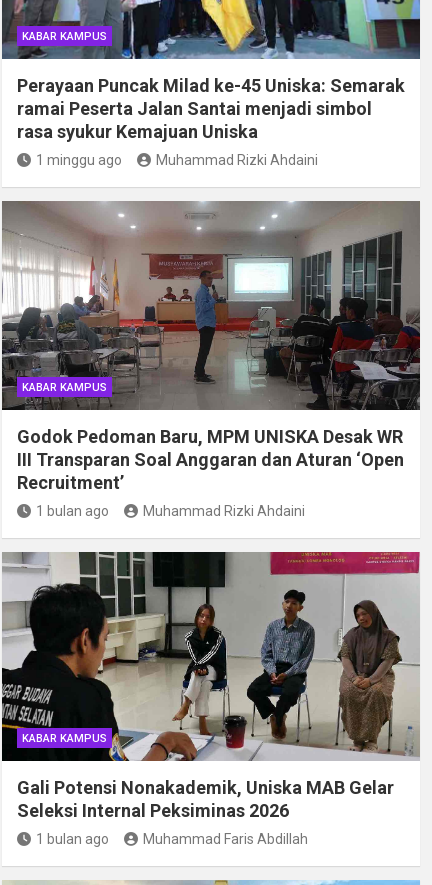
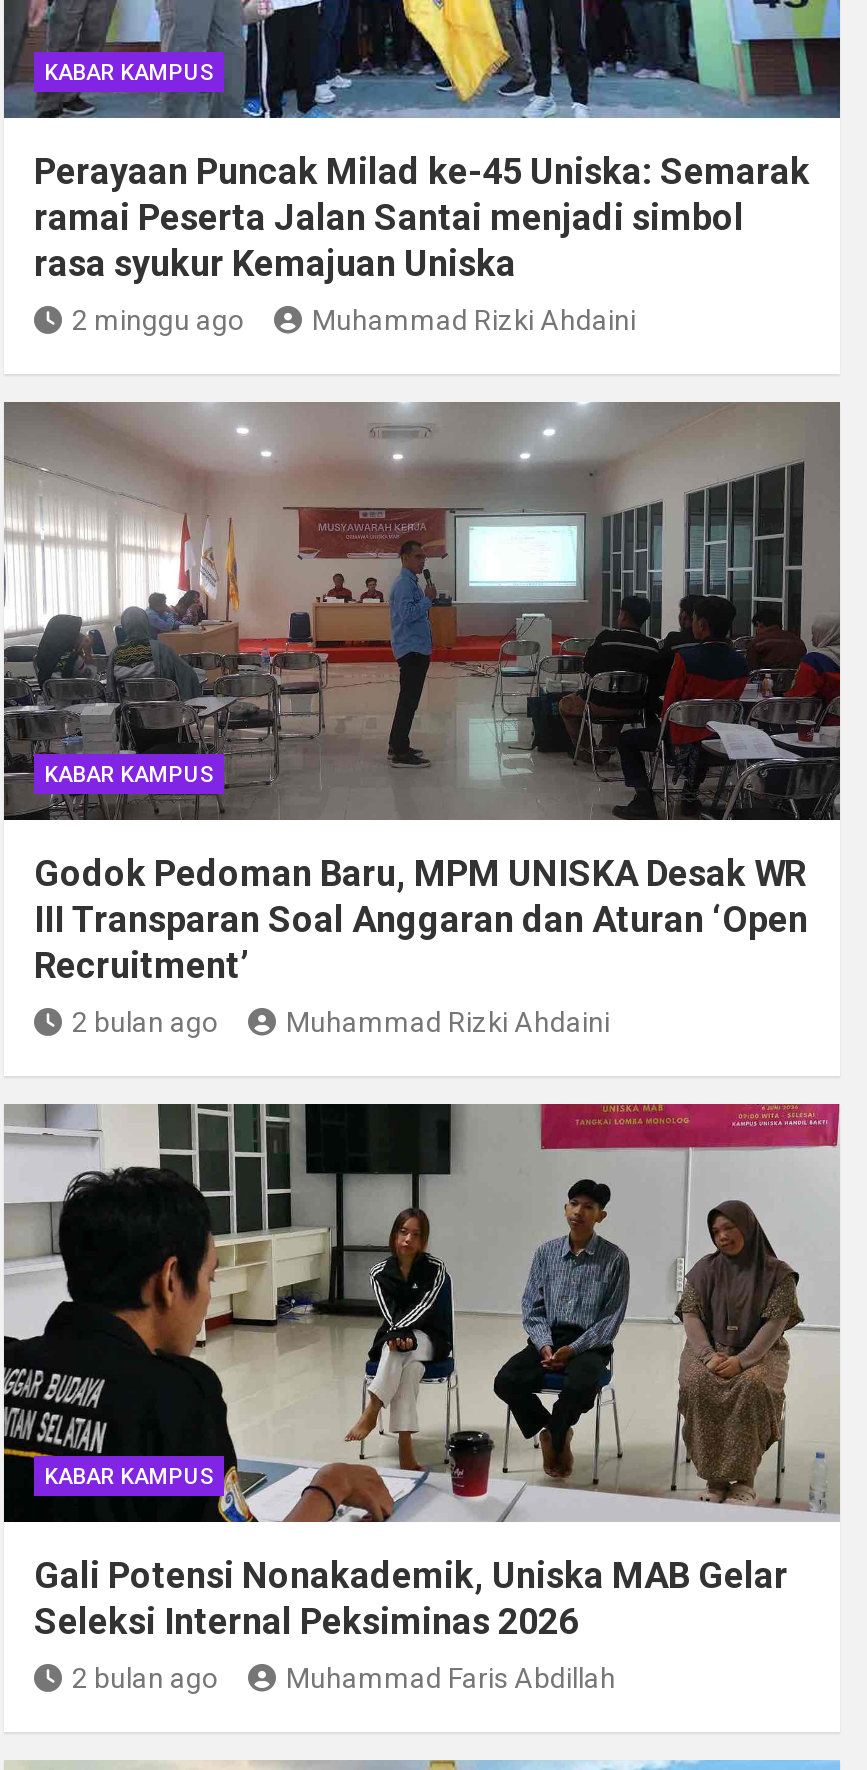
- 1 minggu ago
+ 2 minggu ago

- 1 bulan ago
+ 2 bulan ago

- 1 bulan ago
+ 2 bulan ago
